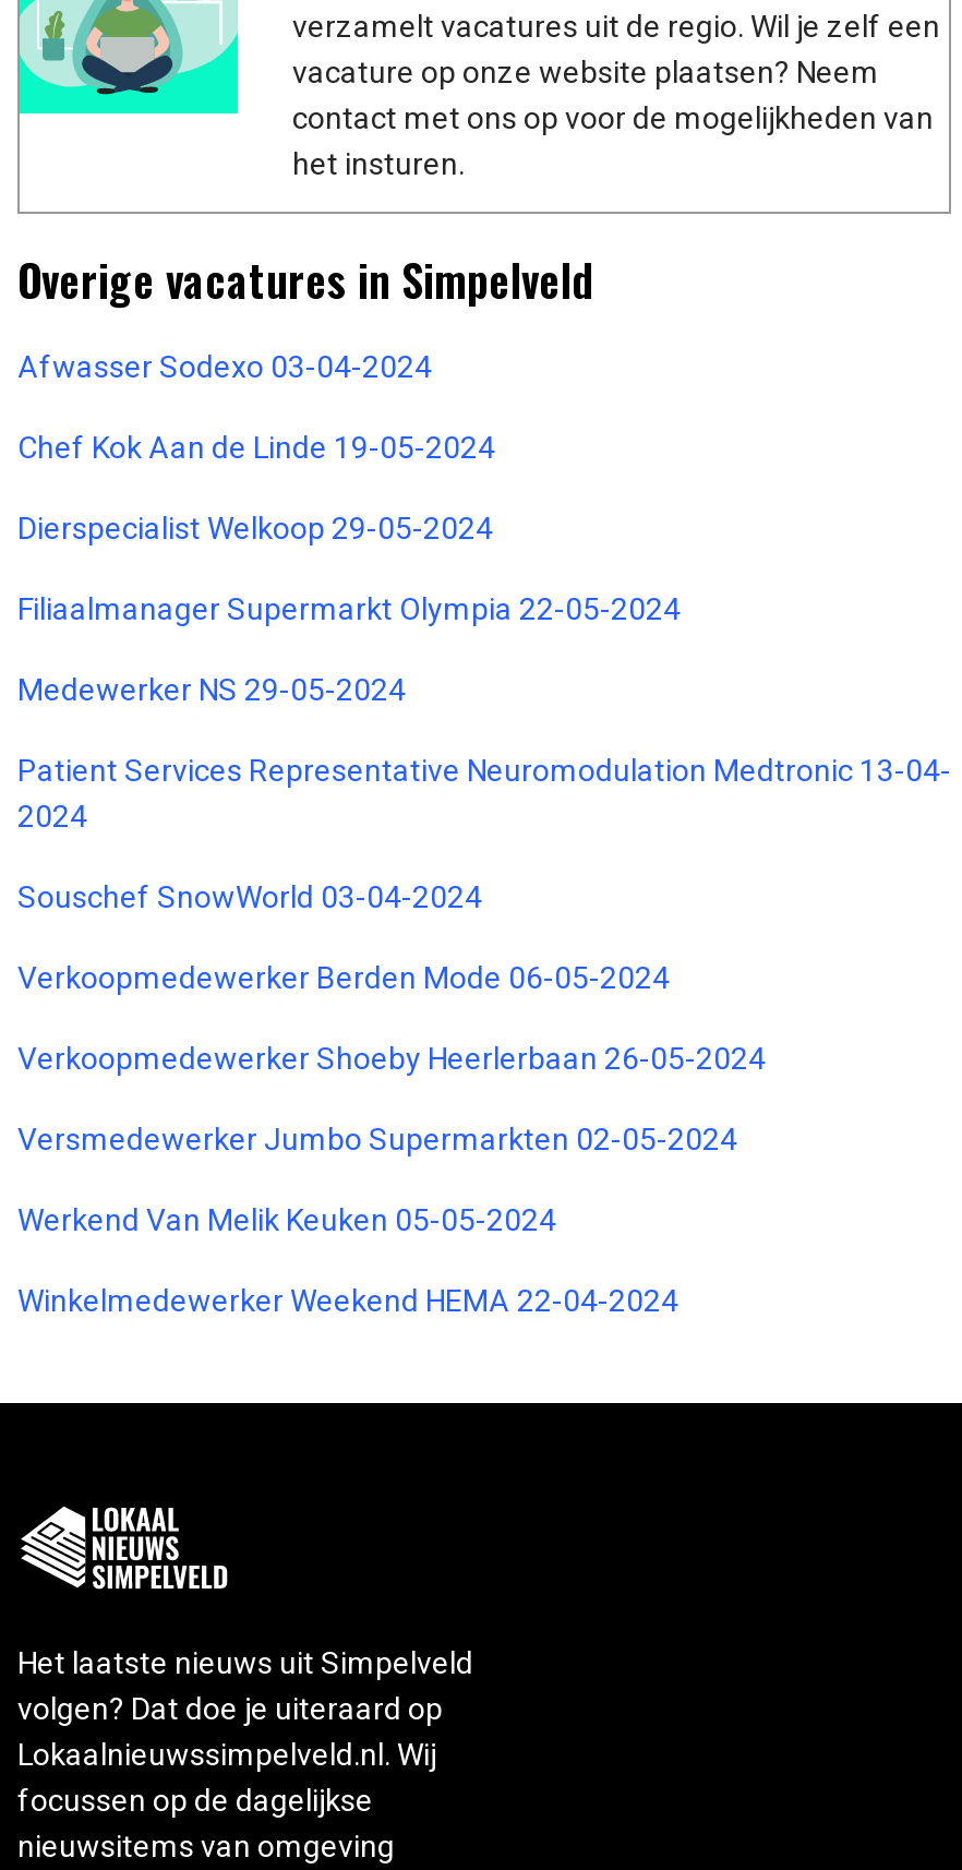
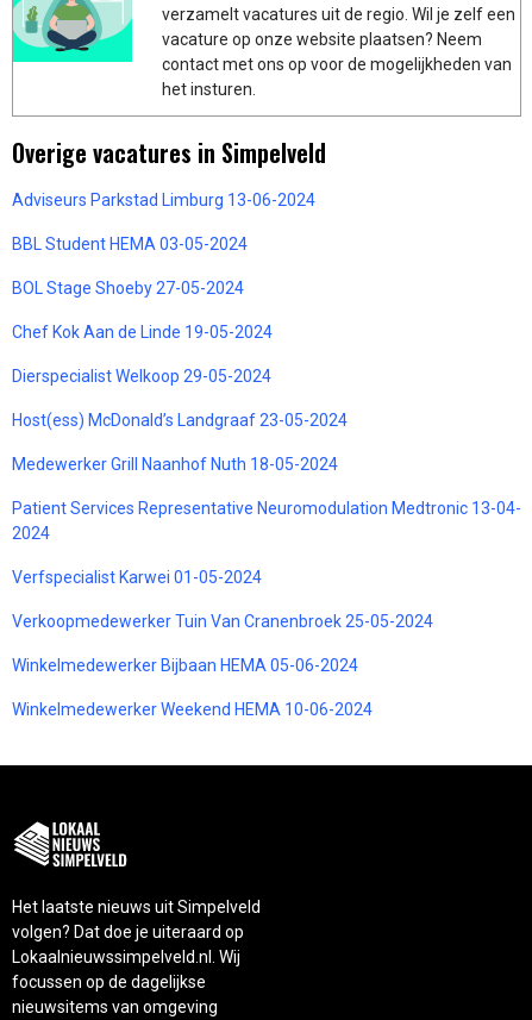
- Afwasser Sodexo 03-04-2024
+ Adviseurs Parkstad Limburg 13-06-2024
+ BBL Student HEMA 03-05-2024
+ BOL Stage Shoeby 27-05-2024

moved down: Chef Kok Aan de Linde 19-05-2024 | Dierspecialist Welkoop 29-05-2024

- Filiaalmanager Supermarkt Olympia 22-05-2024
+ Host(ess) McDonald’s Landgraaf 23-05-2024

- Medewerker NS 29-05-2024
+ Medewerker Grill Naanhof Nuth 18-05-2024

moved down: Patient Services Representative Neuromodulation Medtronic 13-04- | 2024

- Souschef SnowWorld 03-04-2024
- Verkoopmedewerker Berden Mode 06-05-2024
- Verkoopmedewerker Shoeby Heerlerbaan 26-05-2024
- Versmedewerker Jumbo Supermarkten 02-05-2024
- Werkend Van Melik Keuken 05-05-2024
- Winkelmedewerker Weekend HEMA 22-04-2024
+ Verfspecialist Karwei 01-05-2024
+ Verkoopmedewerker Tuin Van Cranenbroek 25-05-2024
+ Winkelmedewerker Bijbaan HEMA 05-06-2024
+ Winkelmedewerker Weekend HEMA 10-06-2024
